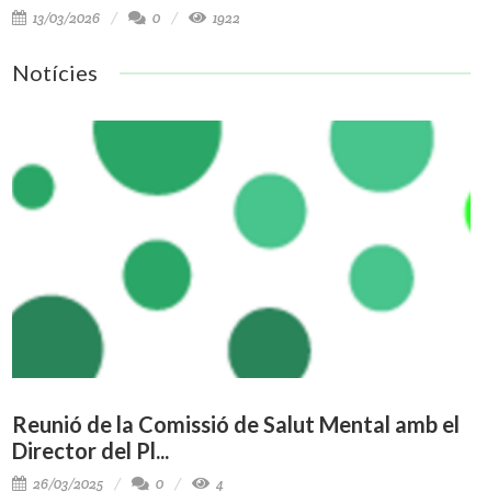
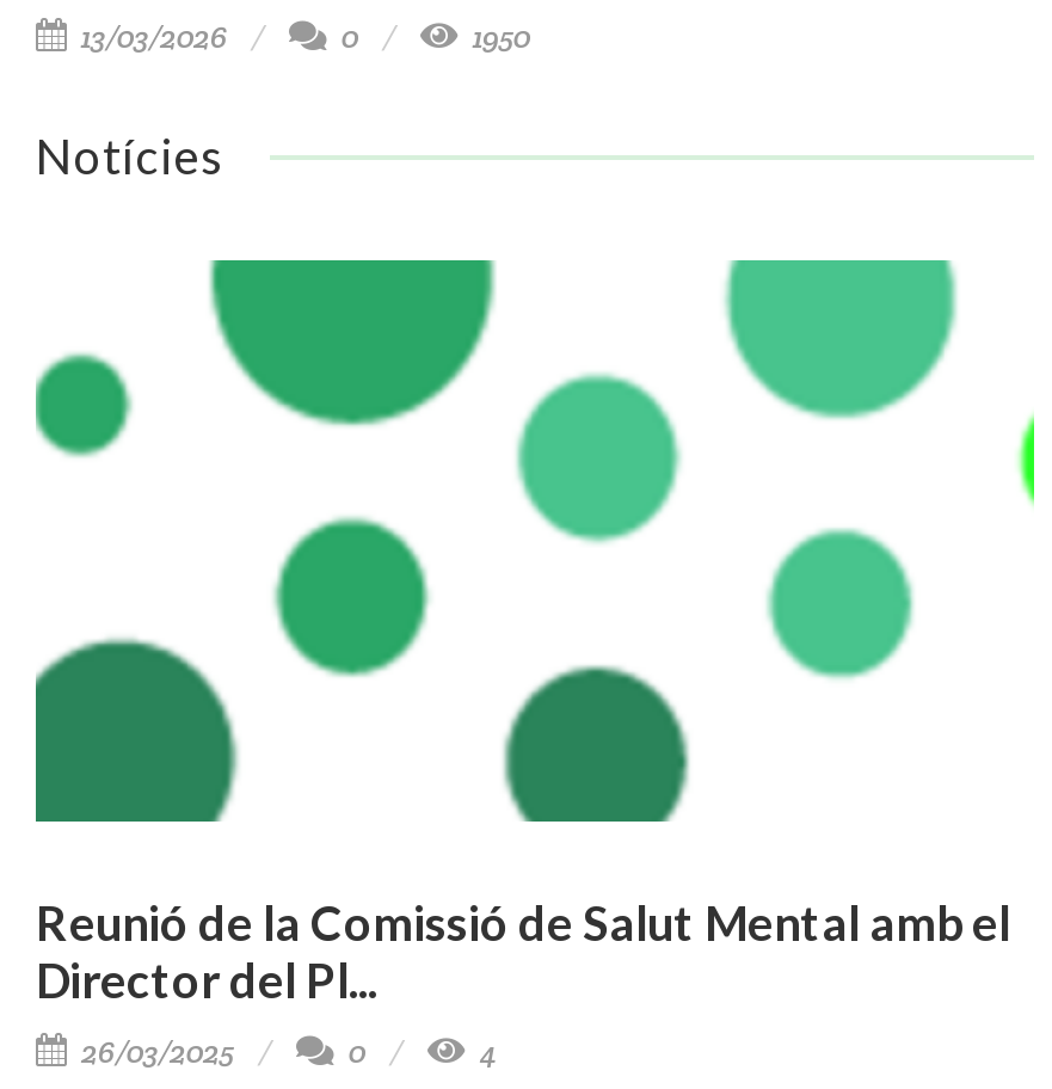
- 1922
+ 1950
